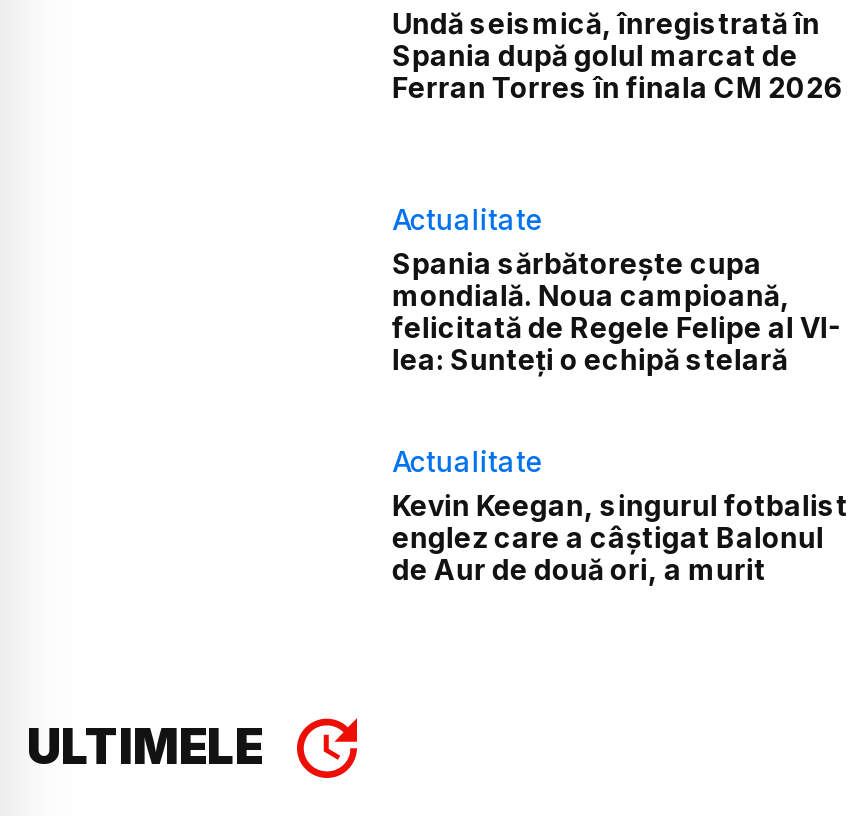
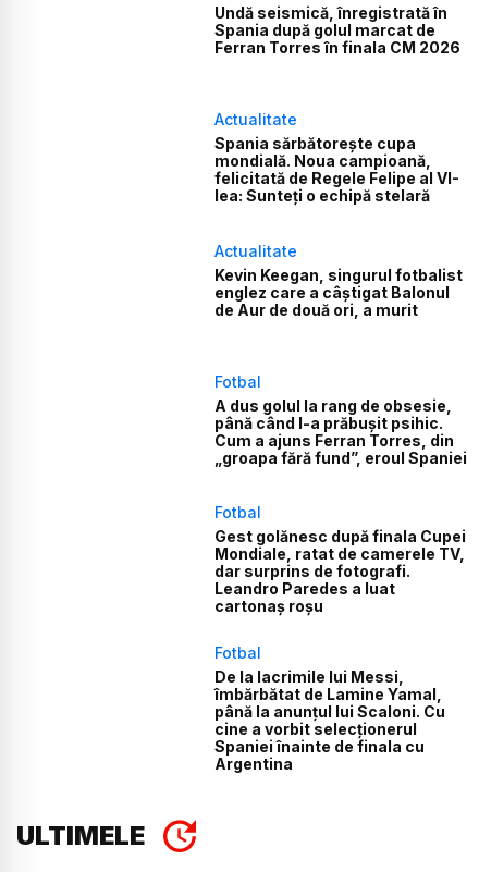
+ Fotbal
+ A dus golul la rang de obsesie,
+ până când l-a prăbușit psihic.
+ Cum a ajuns Ferran Torres, din
+ „groapa fără fund”, eroul Spaniei
+ Fotbal
+ Gest golănesc după finala Cupei
+ Mondiale, ratat de camerele TV,
+ dar surprins de fotografi.
+ Leandro Paredes a luat
+ cartonaș roșu
+ Fotbal
+ De la lacrimile lui Messi,
+ îmbărbătat de Lamine Yamal,
+ până la anunțul lui Scaloni. Cu
+ cine a vorbit selecționerul
+ Spaniei înainte de finala cu
+ Argentina
